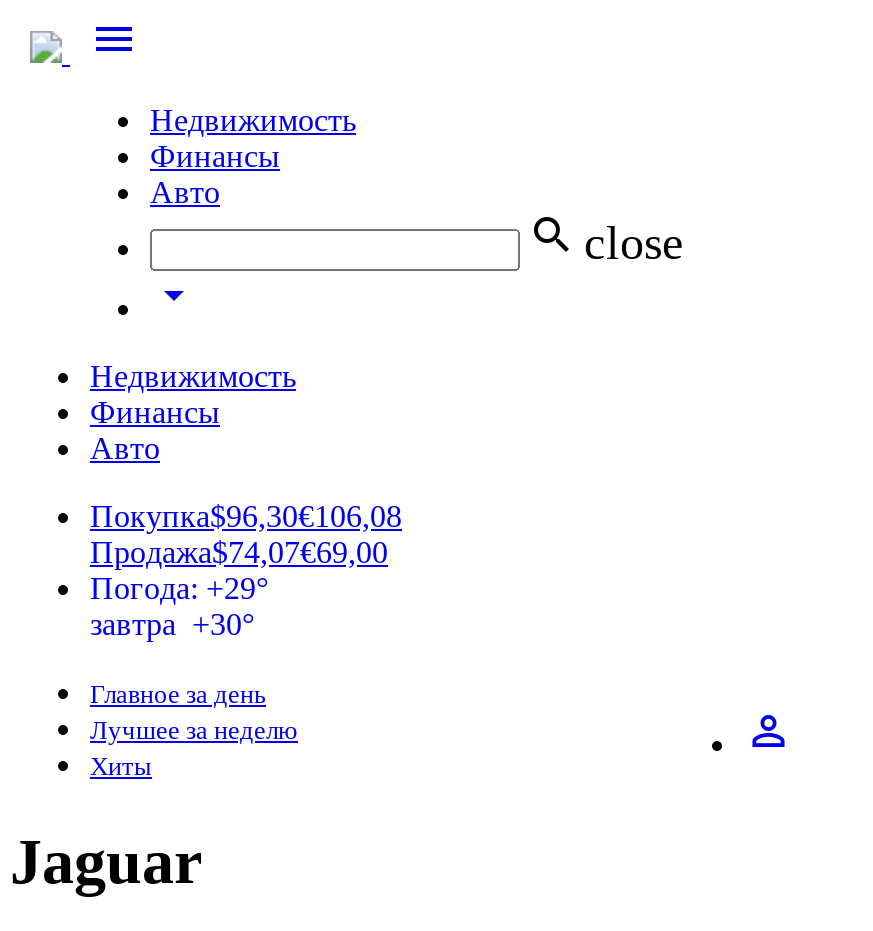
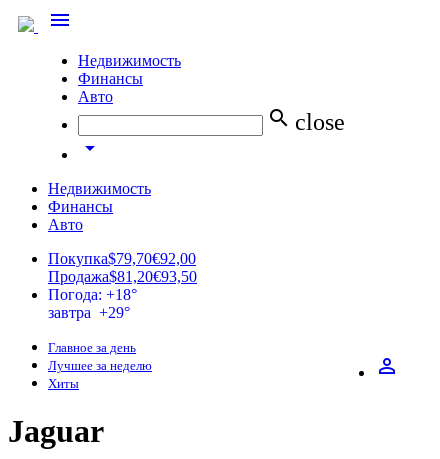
- Покупка$96,30€106,08
+ Покупка$79,70€92,00

- Продажа$74,07€69,00
+ Продажа$81,20€93,50

- Погода: +29°
+ Погода: +18°

- завтра +30°
+ завтра +29°
